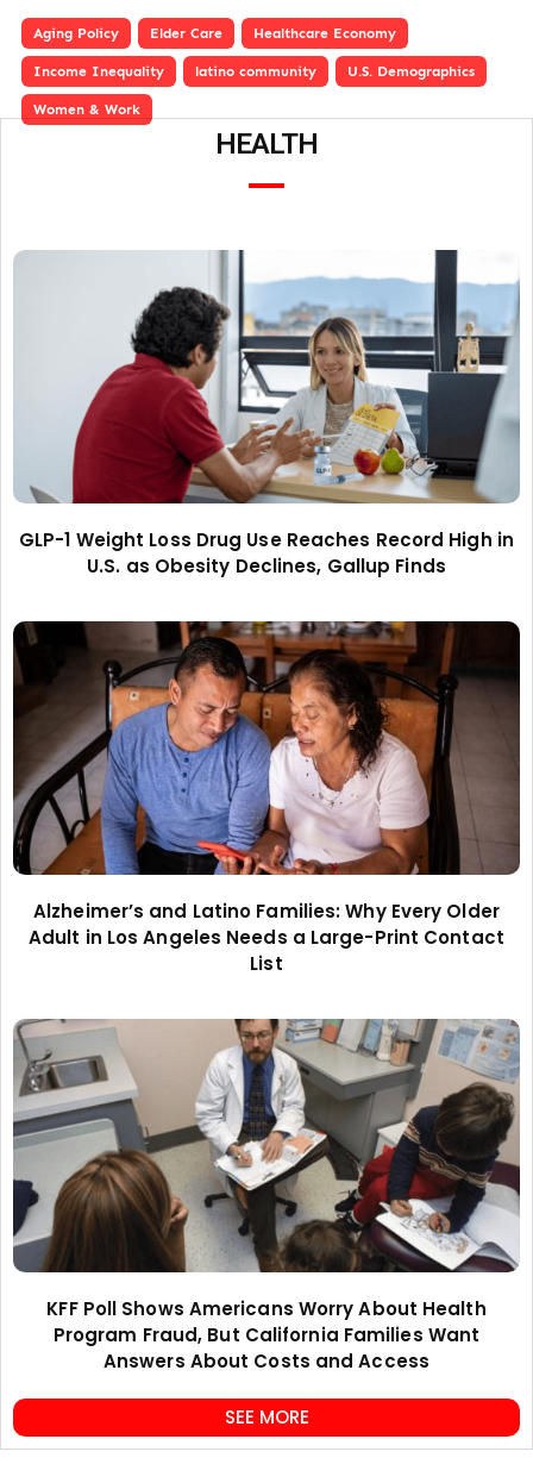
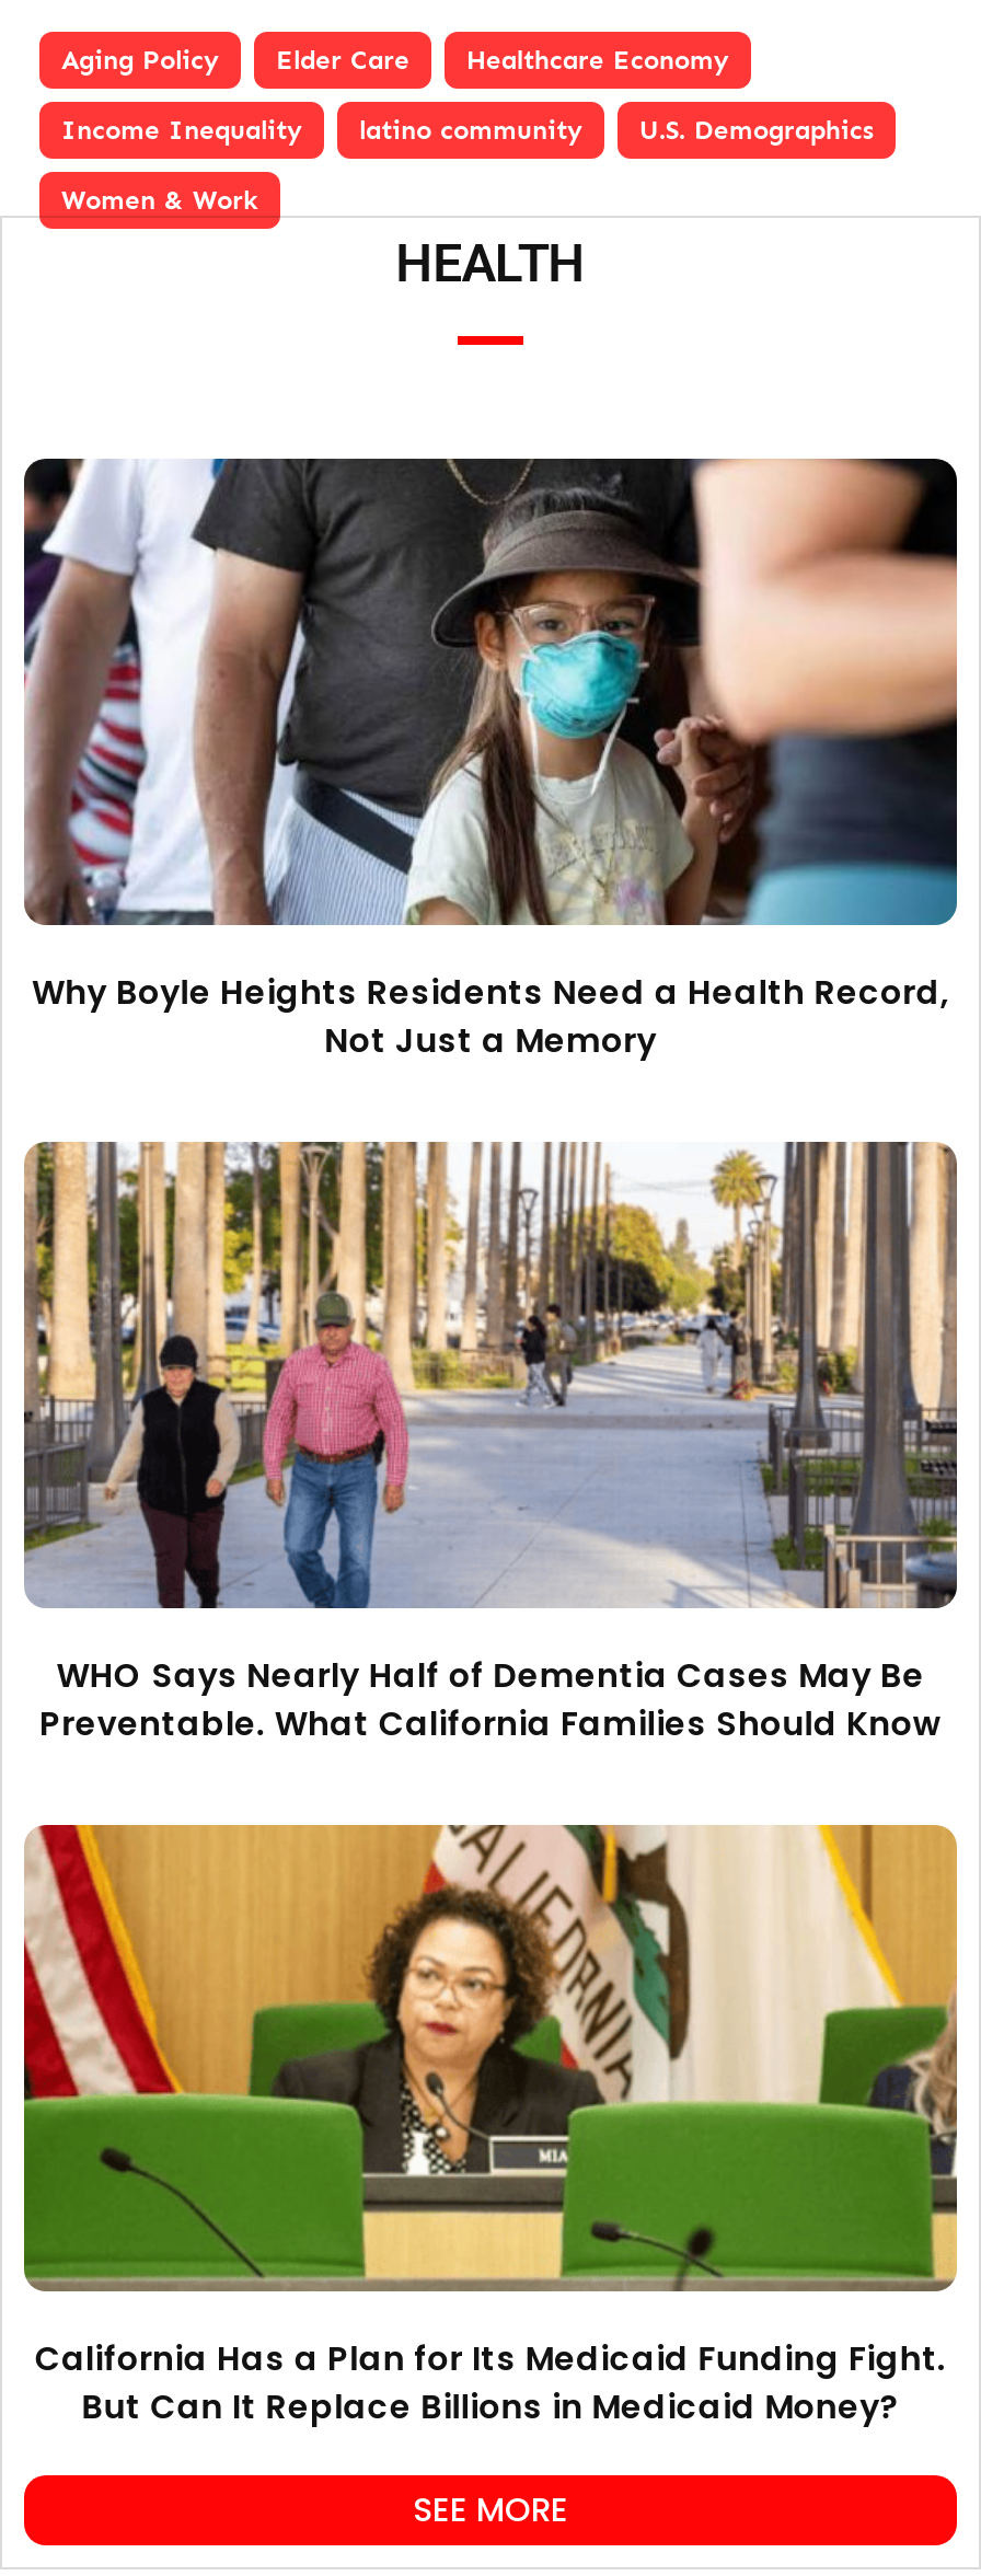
- [image]
+ [image]

- GLP-1 Weight Loss Drug Use Reaches Record High in
- U.S. as Obesity Declines, Gallup Finds
+ Why Boyle Heights Residents Need a Health Record,
+ Not Just a Memory

- [image]
- Alzheimer’s and Latino Families: Why Every Older
- Adult in Los Angeles Needs a Large-Print Contact
- List
+ [image]
+ WHO Says Nearly Half of Dementia Cases May Be
+ Preventable. What California Families Should Know

- [image]
- KFF Poll Shows Americans Worry About Health
- Program Fraud, But California Families Want
- Answers About Costs and Access
+ [image]
+ California Has a Plan for Its Medicaid Funding Fight.
+ But Can It Replace Billions in Medicaid Money?
